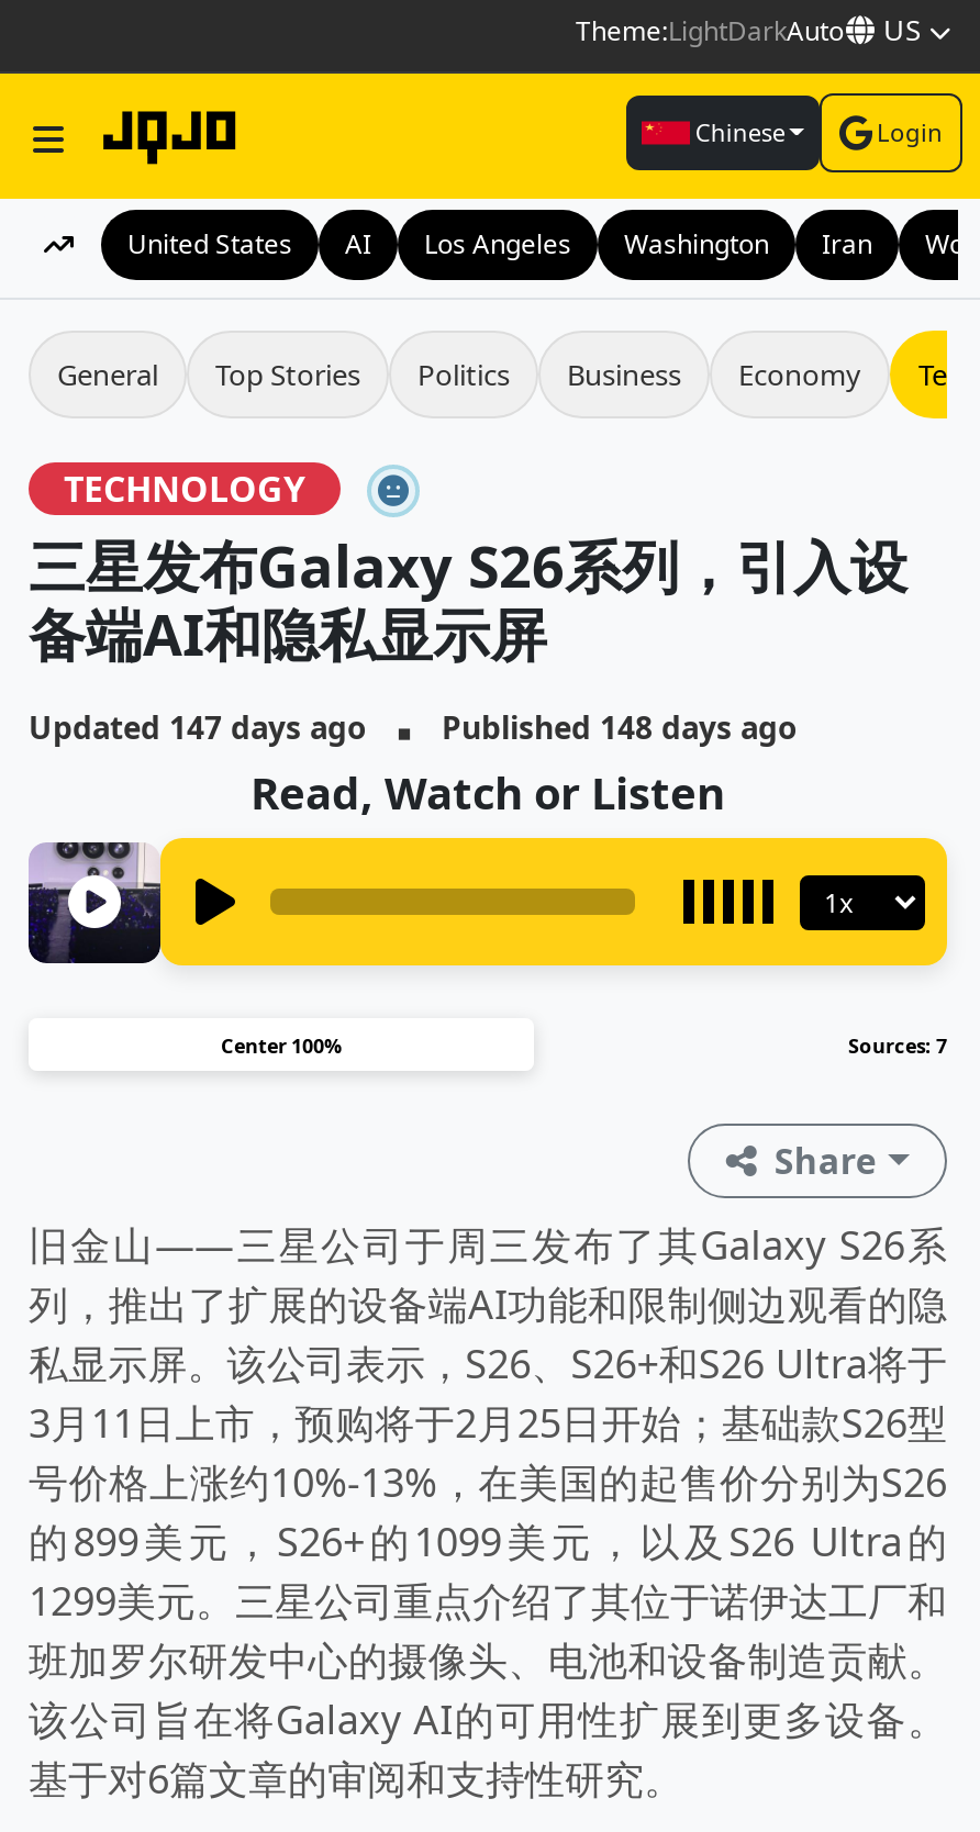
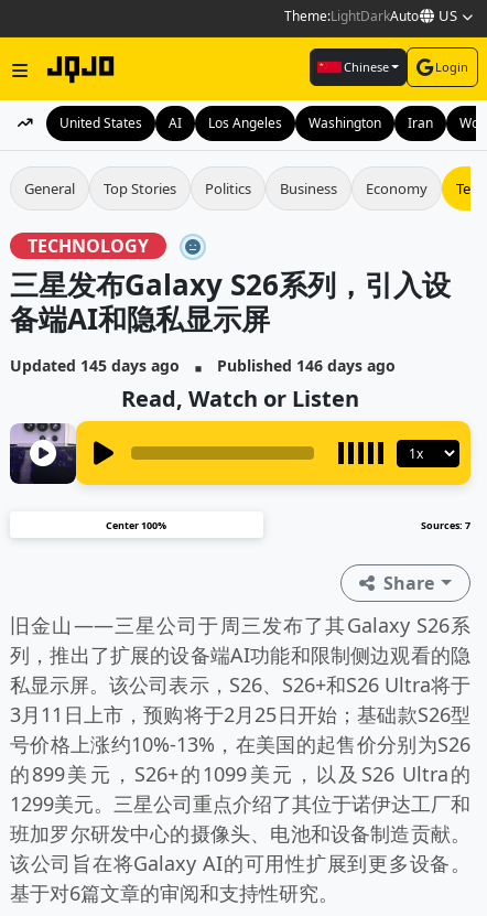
- Updated 147 days ago
+ Updated 145 days ago

- Published 148 days ago
+ Published 146 days ago
